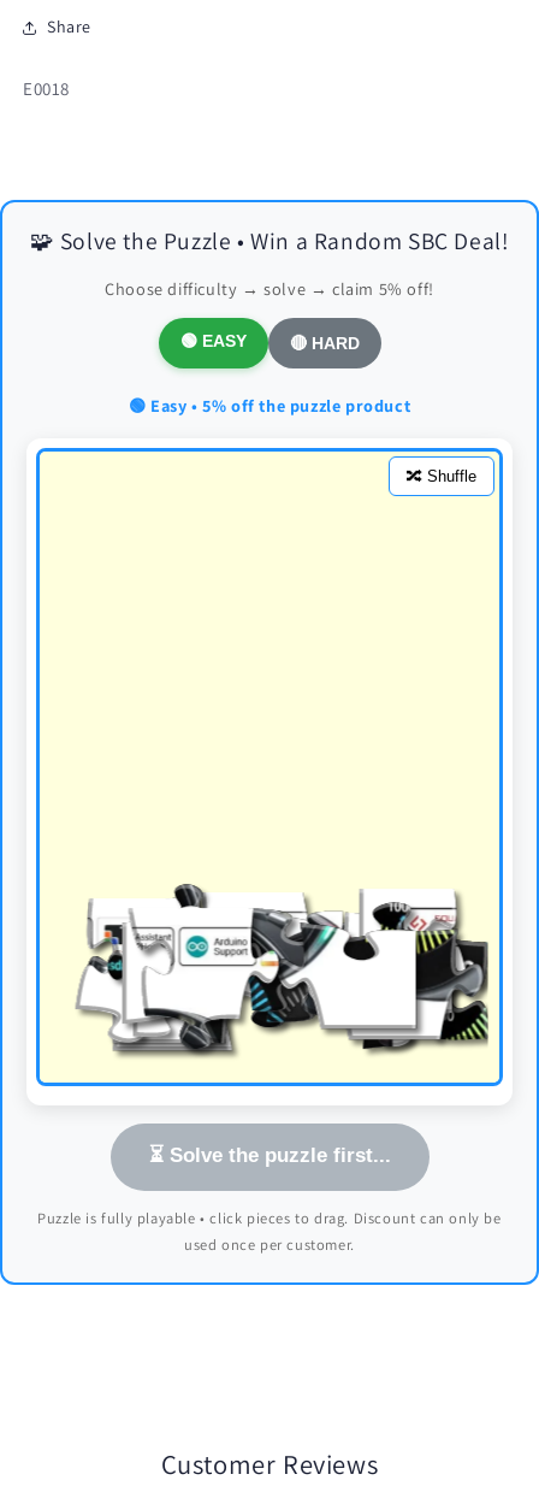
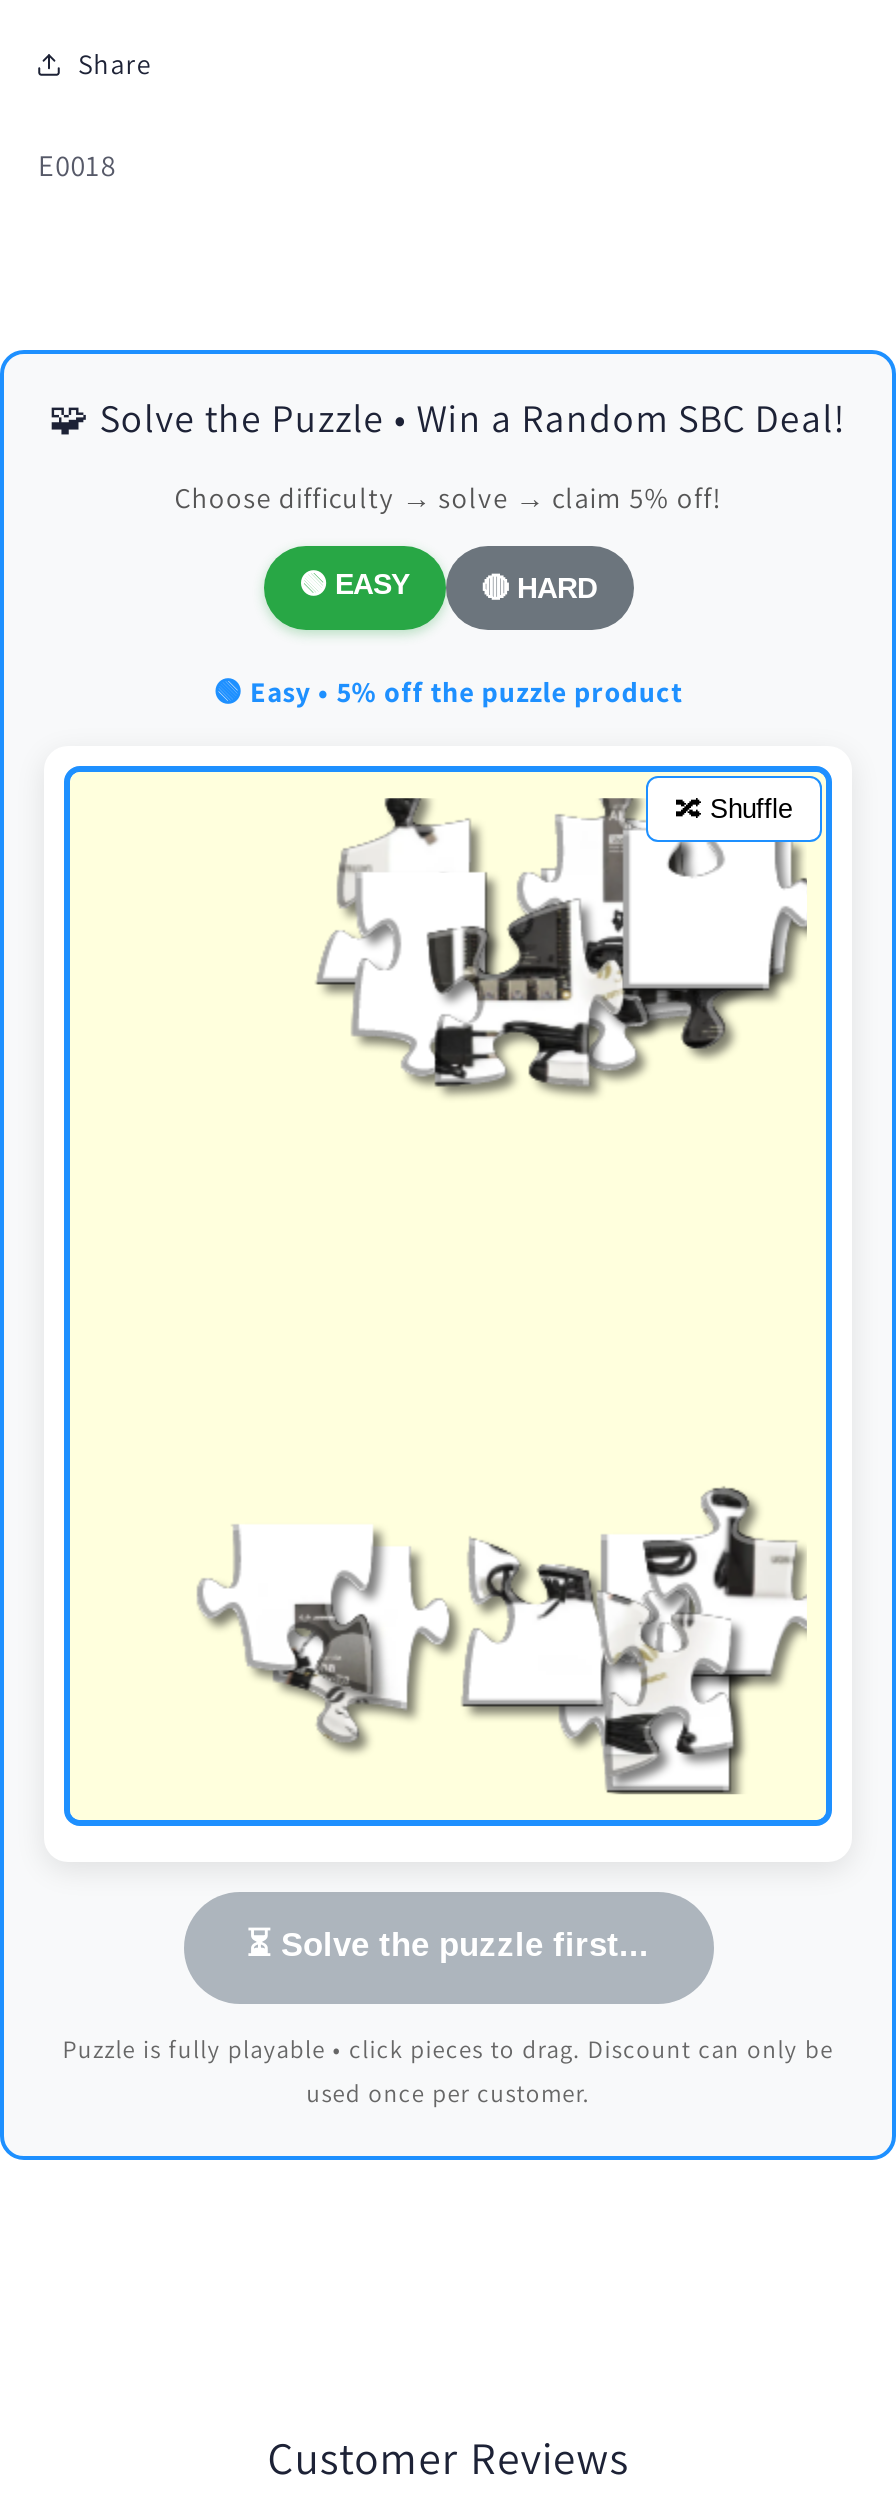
- [image]
+ [image]
